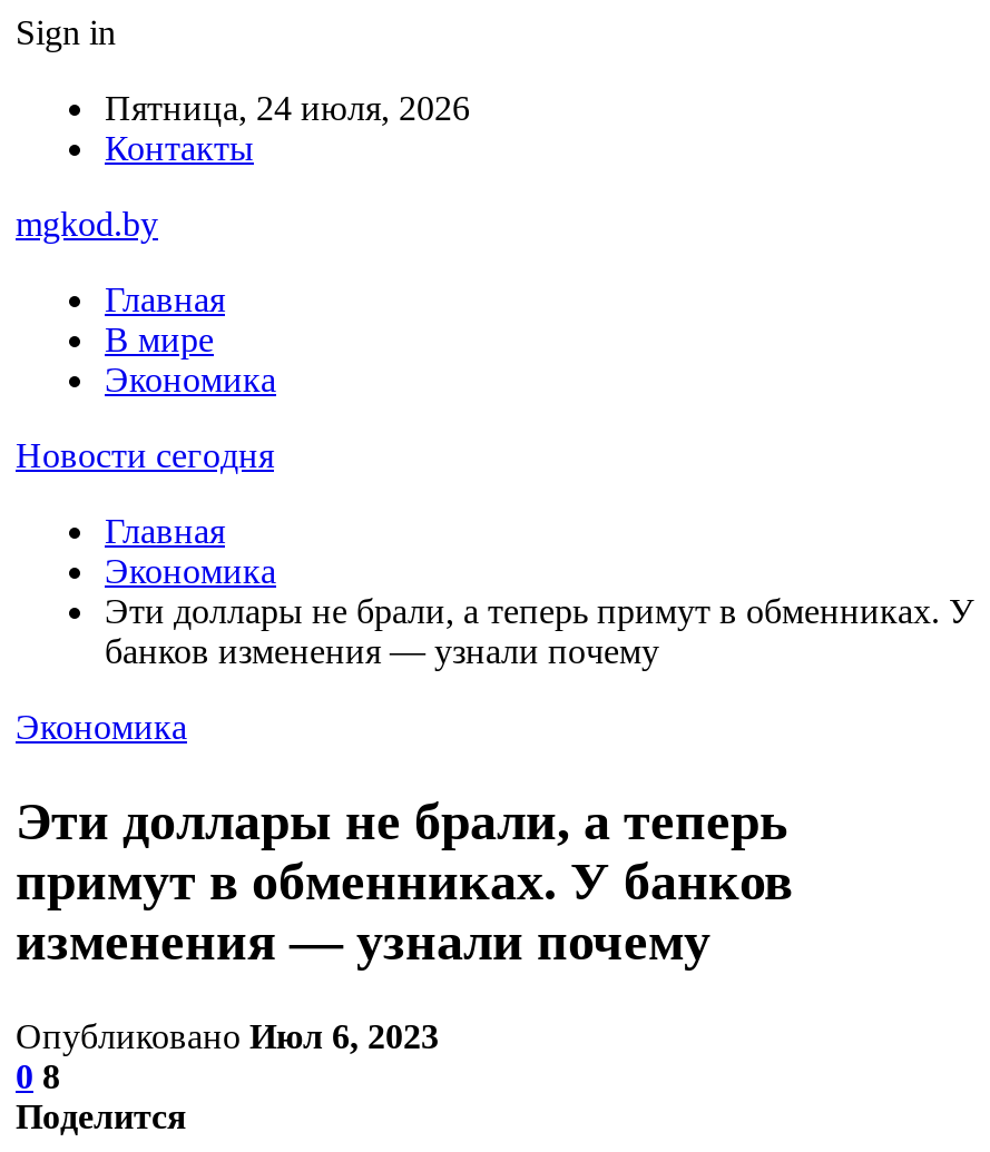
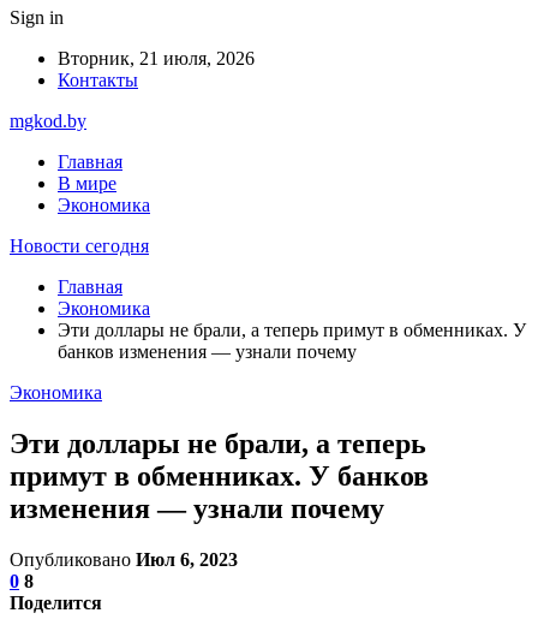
- Пятница, 24 июля, 2026
+ Вторник, 21 июля, 2026
